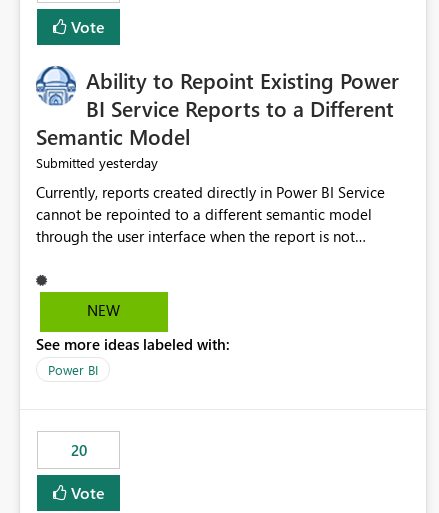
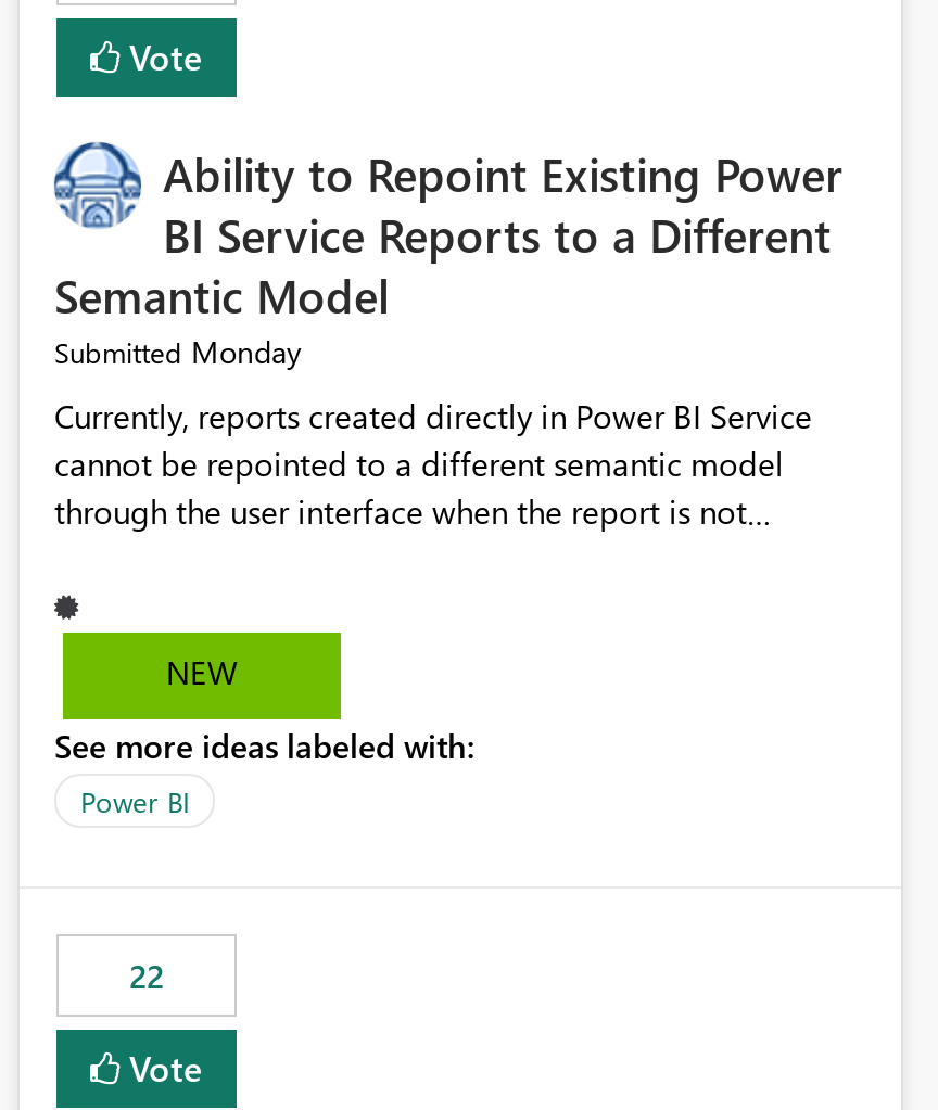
- Submitted yesterday
+ Submitted Monday

- 20
+ 22
